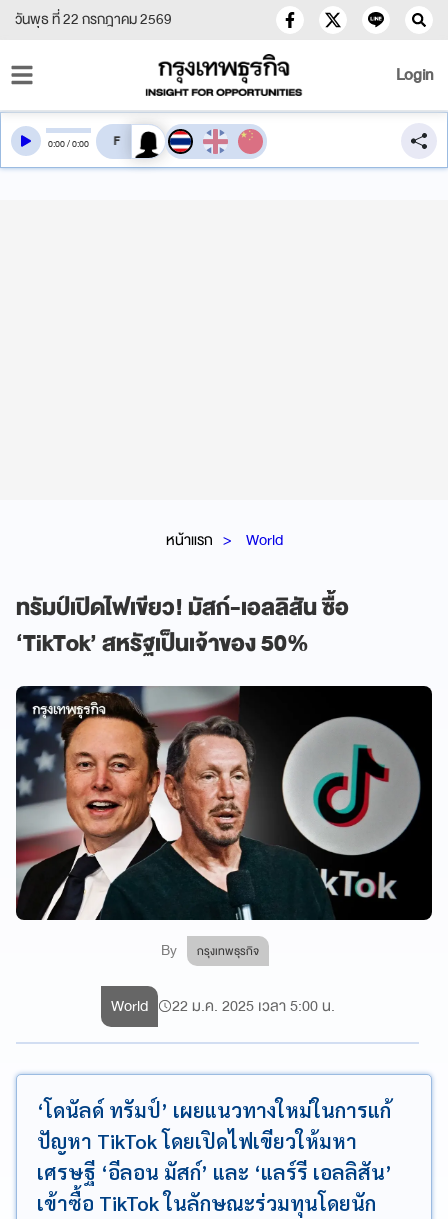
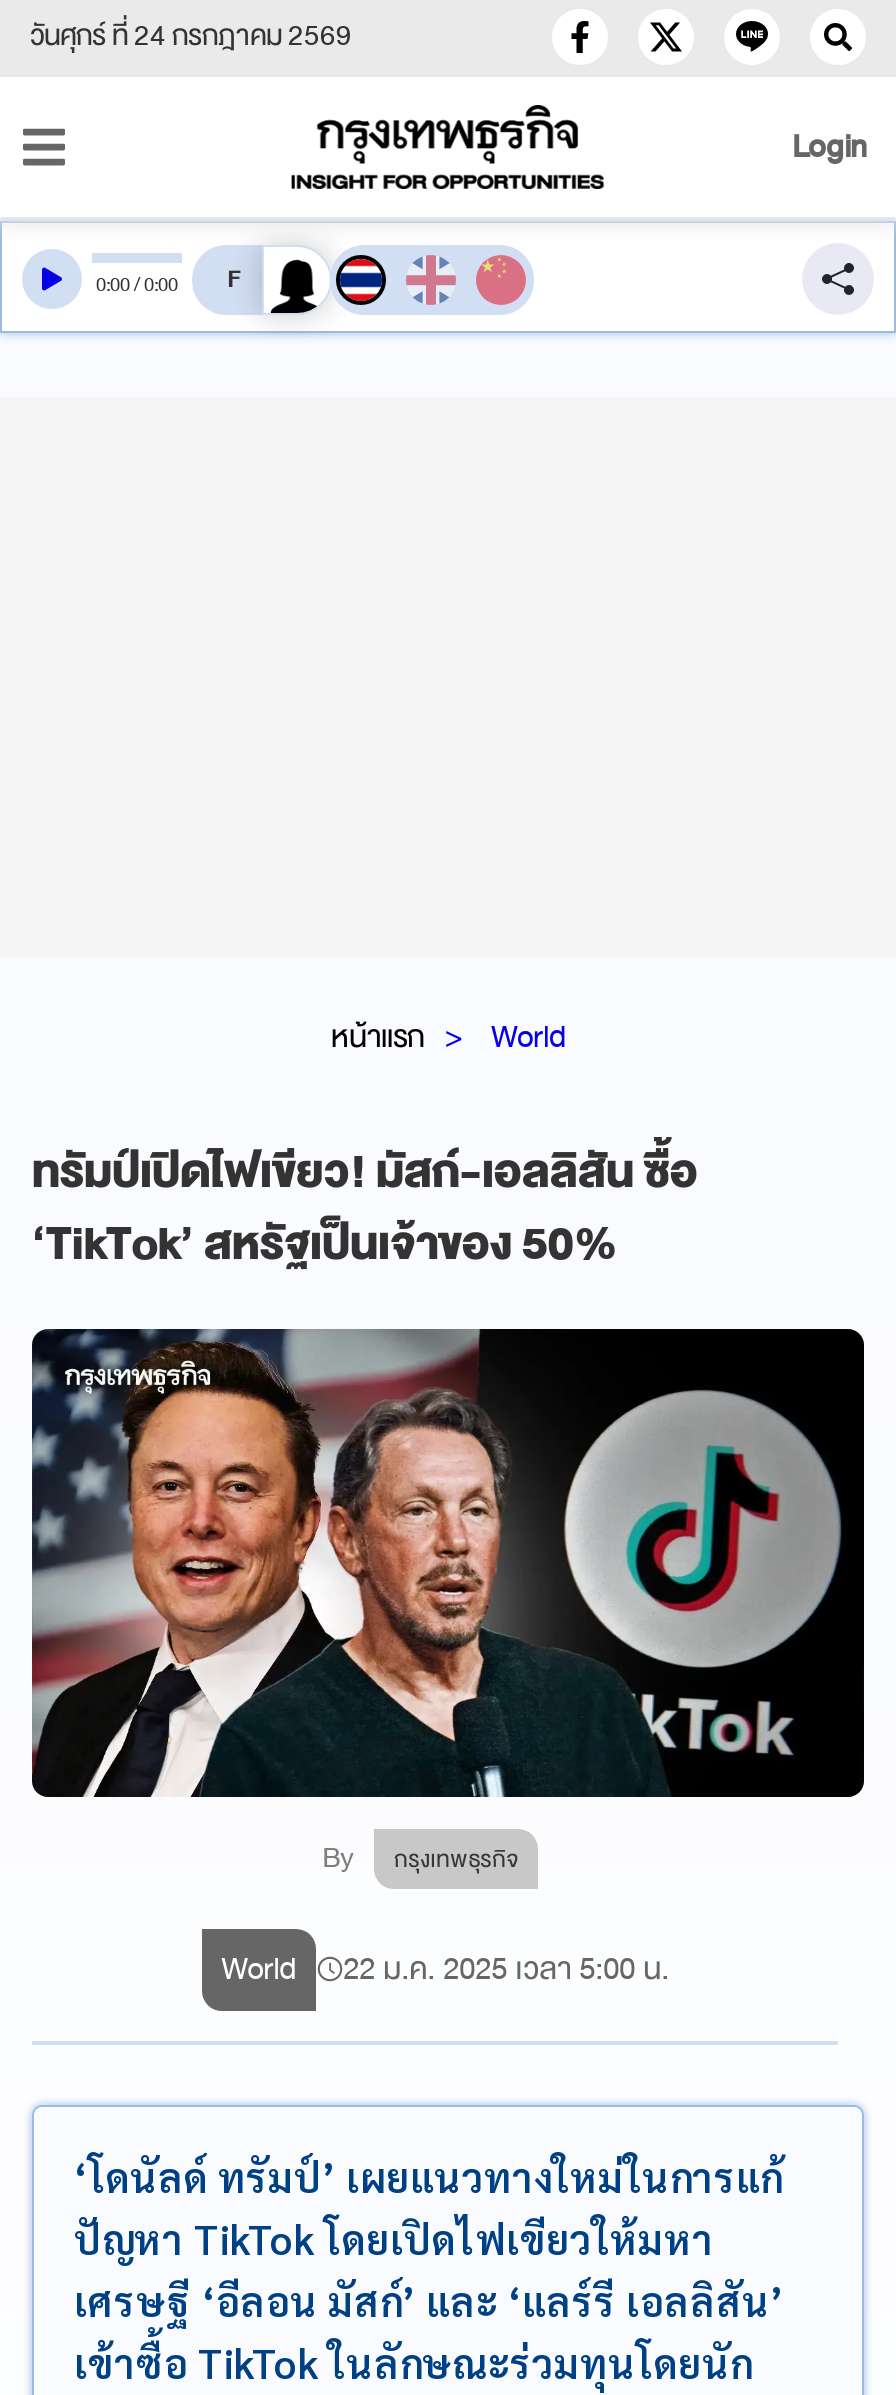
- วันพุธ ที่ 22 กรกฎาคม 2569
+ วันศุกร์ ที่ 24 กรกฎาคม 2569
